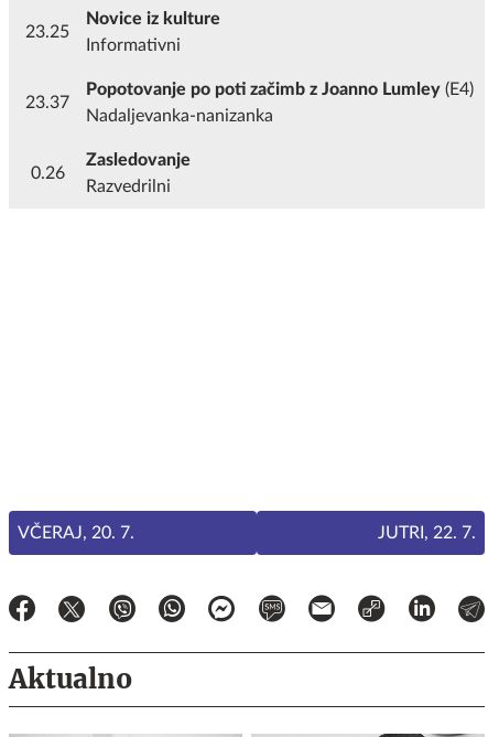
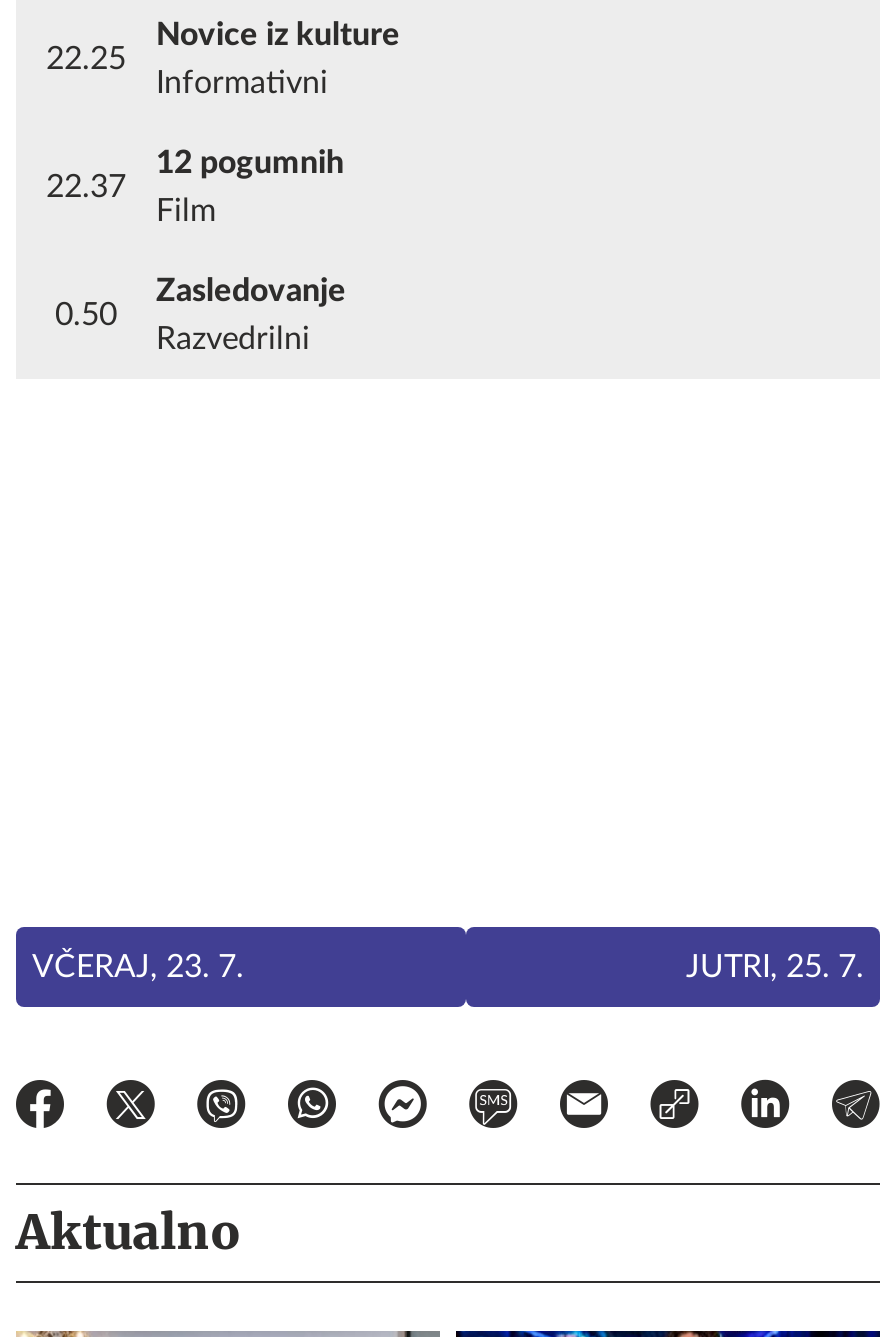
- 23.25
+ 22.25

- Popotovanje po poti začimb z Joanno Lumley (E4)
+ 12 pogumnih

- 23.37
+ 22.37

- Nadaljevanka-nanizanka
+ Film

- 0.26
+ 0.50

- VČERAJ, 20. 7.
+ VČERAJ, 23. 7.

- JUTRI, 22. 7.
+ JUTRI, 25. 7.
